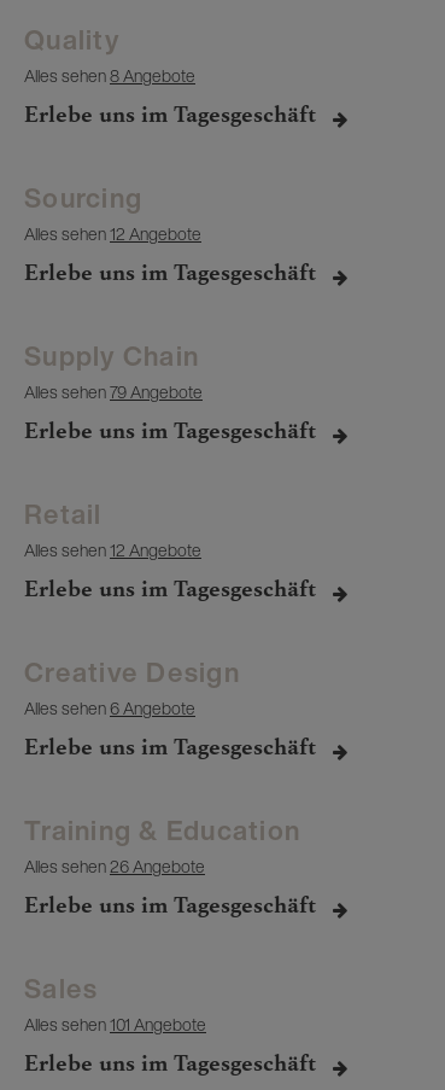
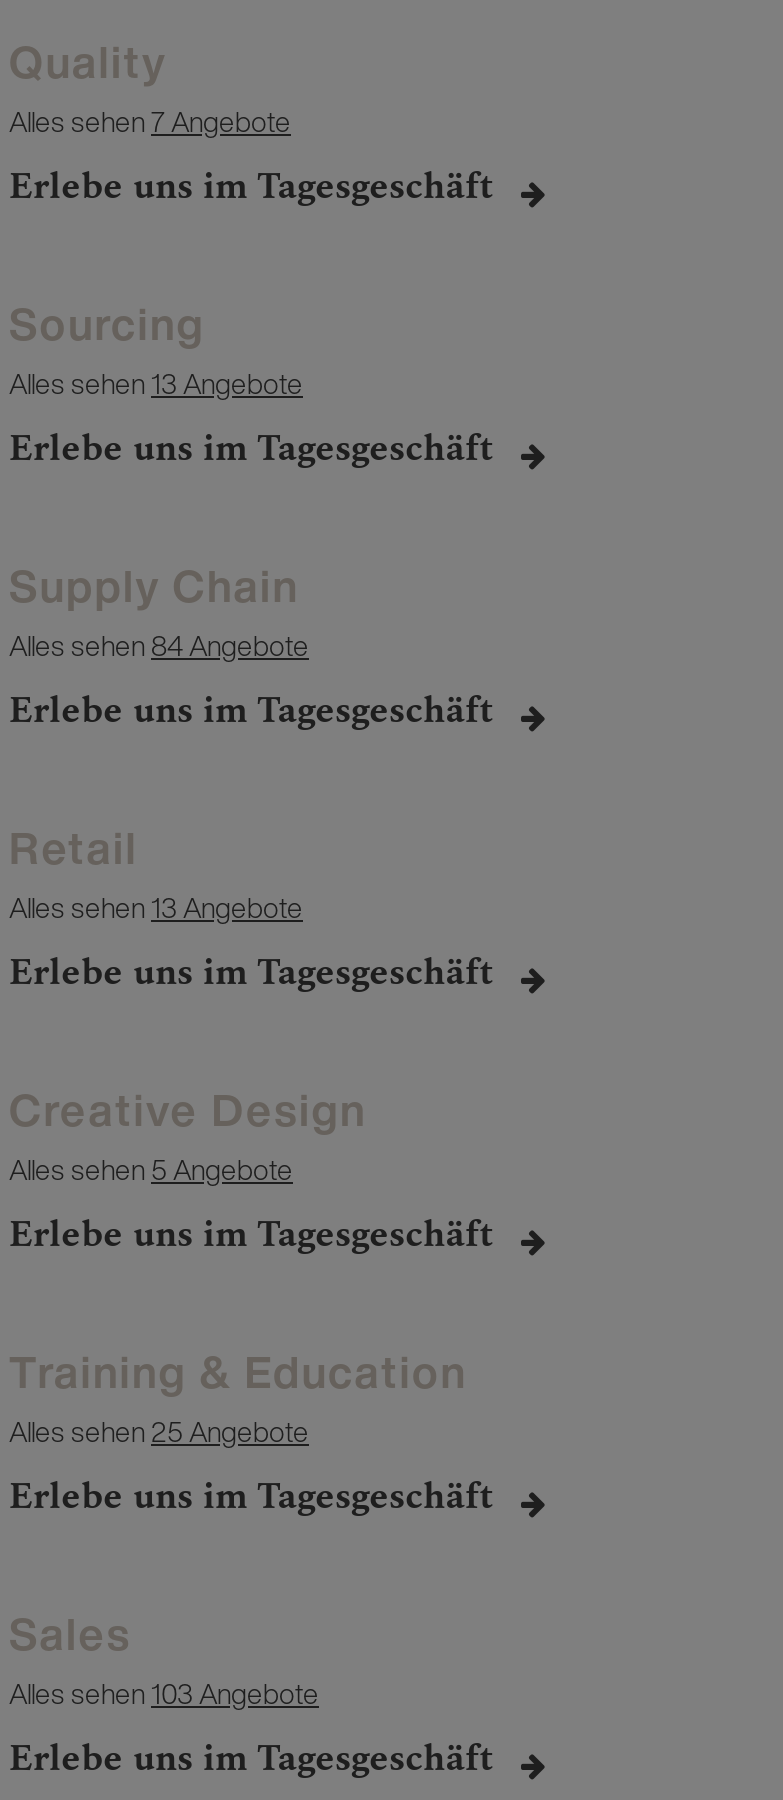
- Alles sehen8 Angebote
+ Alles sehen7 Angebote

- Alles sehen 12 Angebote
+ Alles sehen 13 Angebote

- Alles sehen 79 Angebote
+ Alles sehen 84 Angebote

- Alles sehen 12 Angebote
+ Alles sehen 13 Angebote

- Alles sehen 6 Angebote
+ Alles sehen 5 Angebote

- Alles sehen 26 Angebote
+ Alles sehen 25 Angebote

- Alles sehen 101 Angebote
+ Alles sehen 103 Angebote
